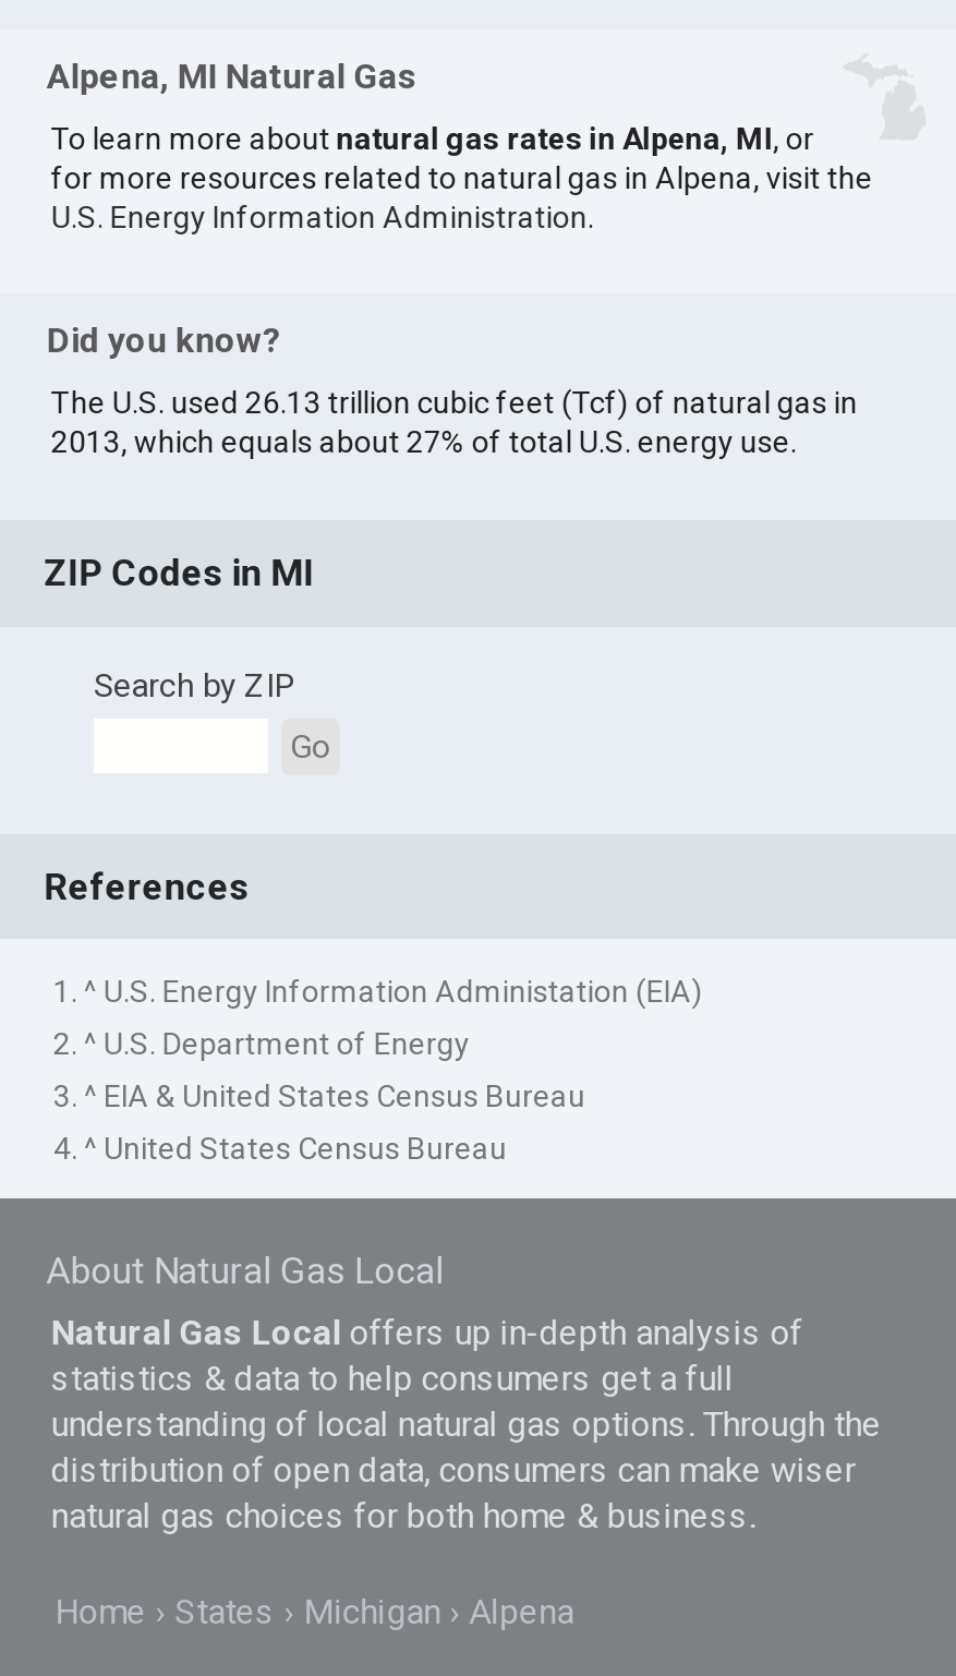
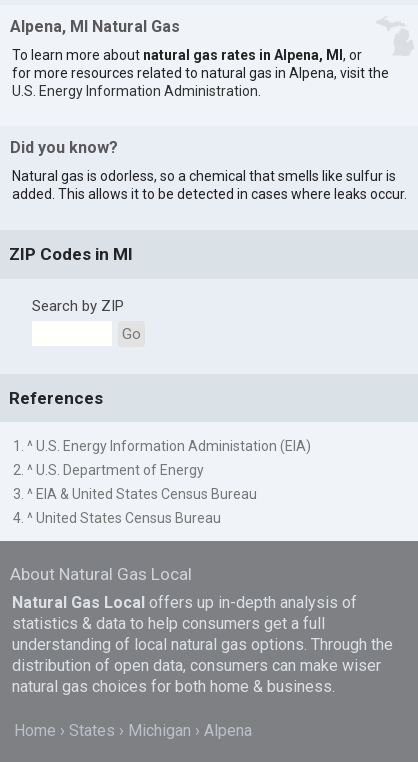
- The U.S. used 26.13 trillion cubic feet (Tcf) of natural gas in
- 2013, which equals about 27% of total U.S. energy use.
+ Natural gas is odorless, so a chemical that smells like sulfur is
+ added. This allows it to be detected in cases where leaks occur.
